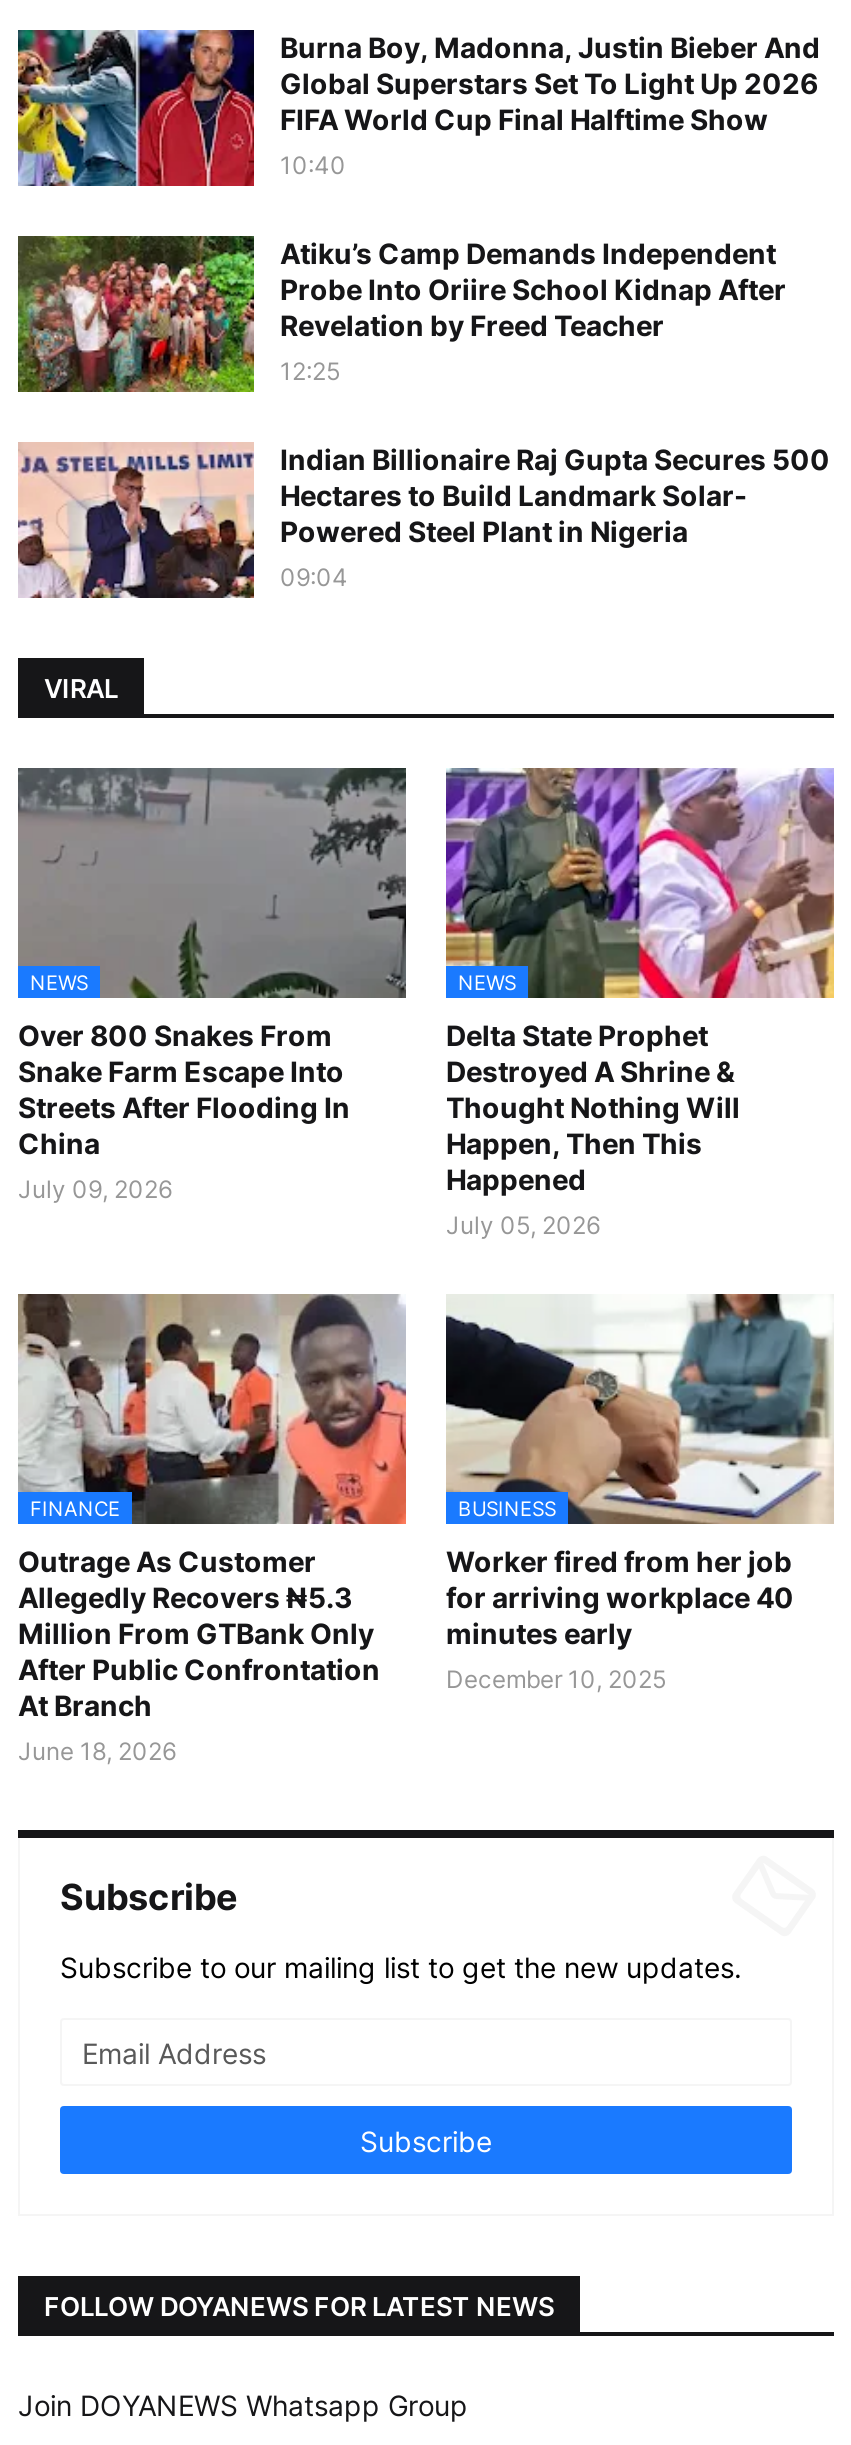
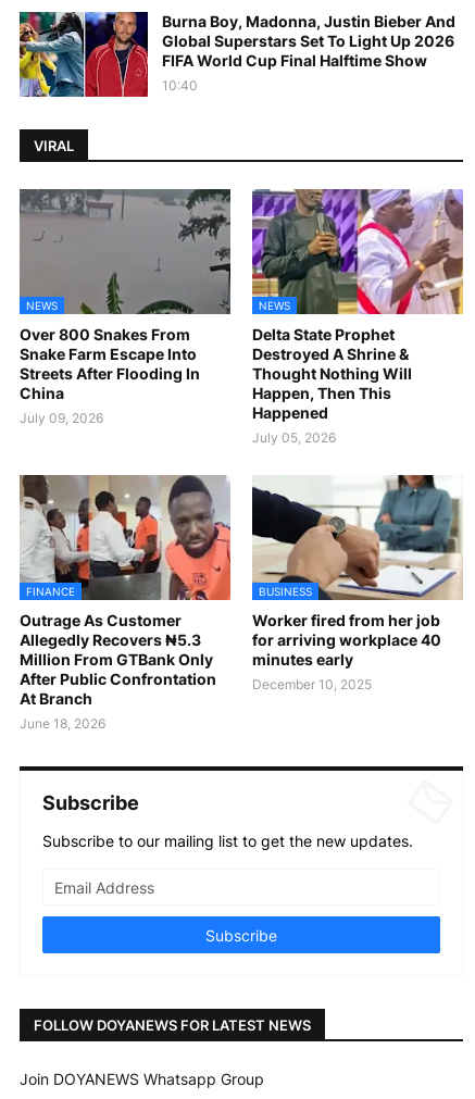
- [image]
- Atiku’s Camp Demands Independent
- Probe Into Oriire School Kidnap After
- Revelation by Freed Teacher
- 12:25
- Indian Billionaire Raj Gupta Secures 500
- Hectares to Build Landmark Solar-
- Powered Steel Plant in Nigeria
- 09:04

- [image]
